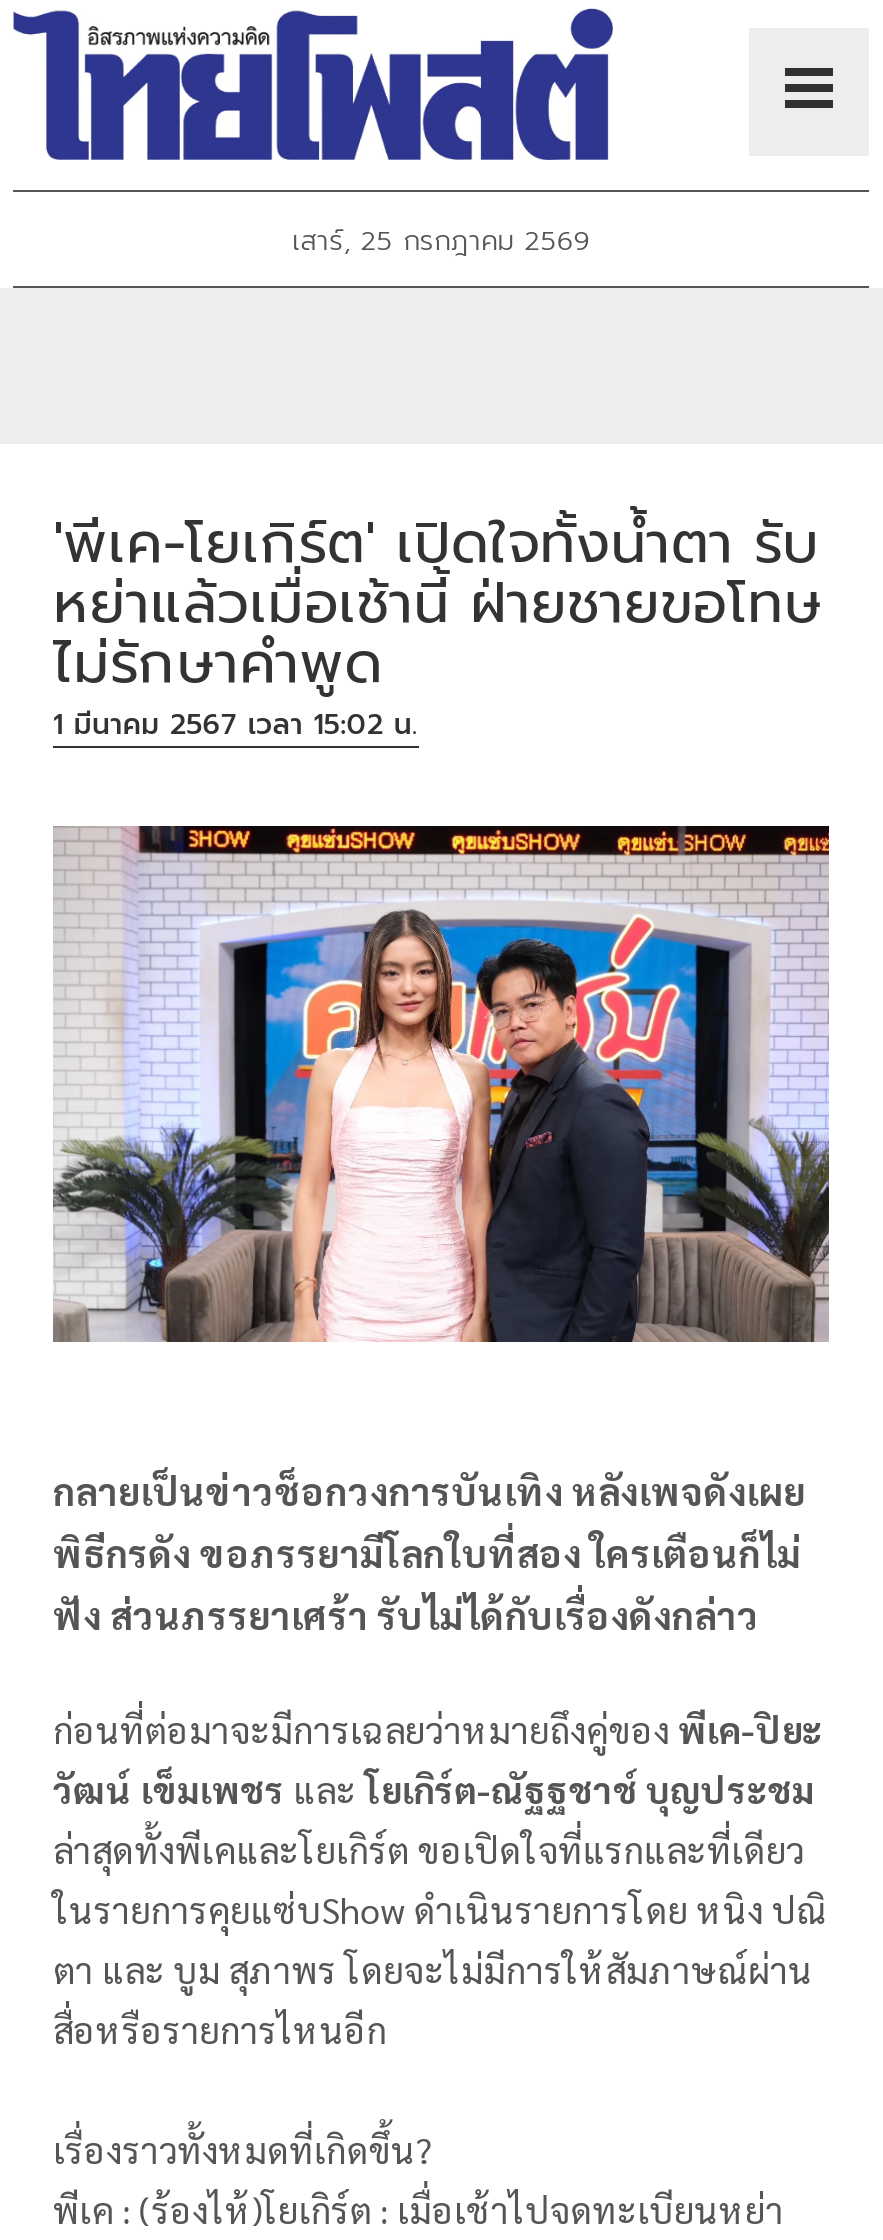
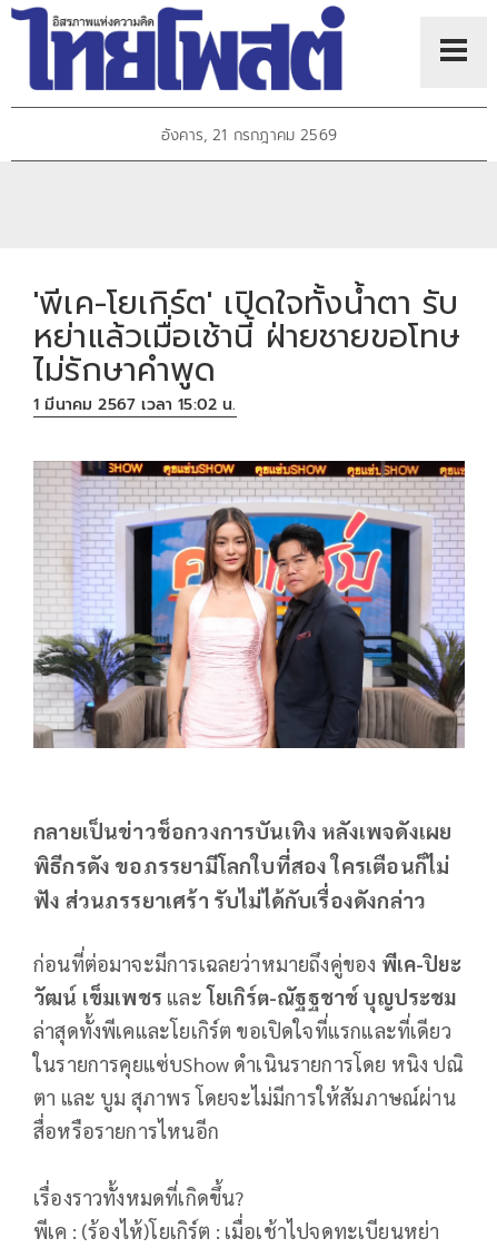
- เสาร์, 25 กรกฎาคม 2569
+ อังคาร, 21 กรกฎาคม 2569
